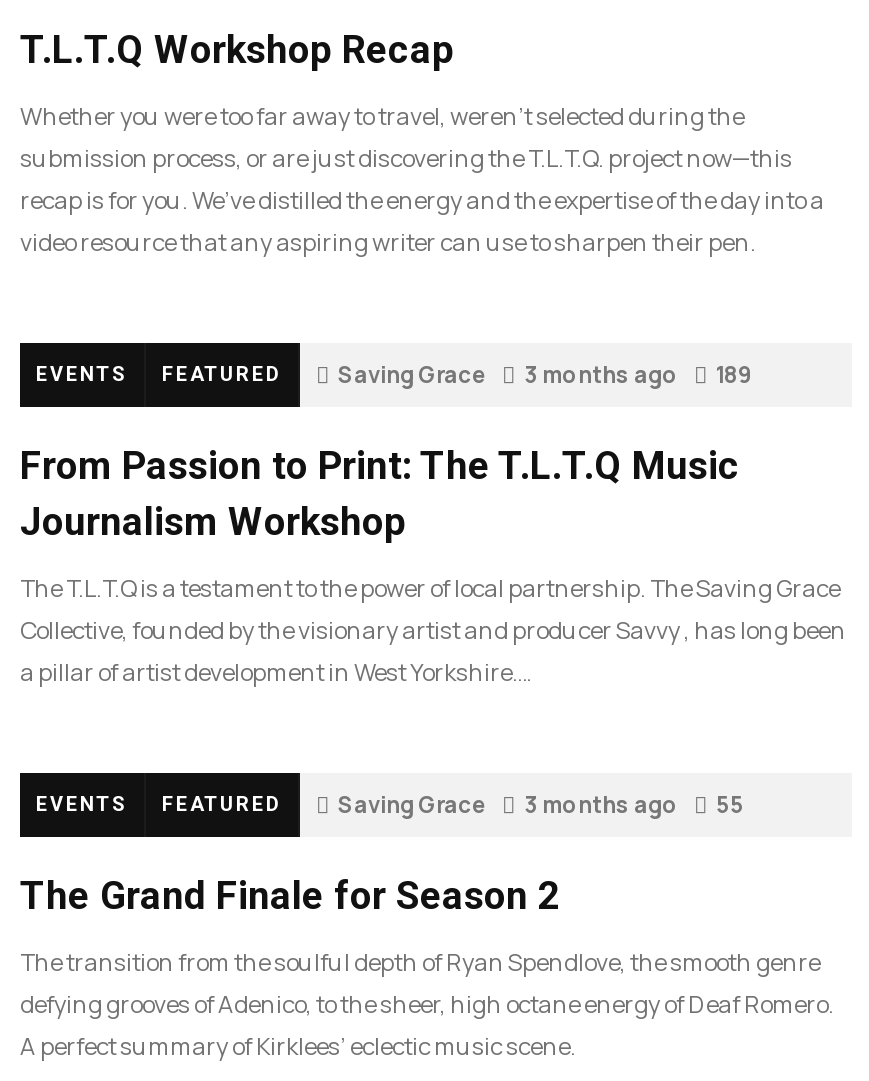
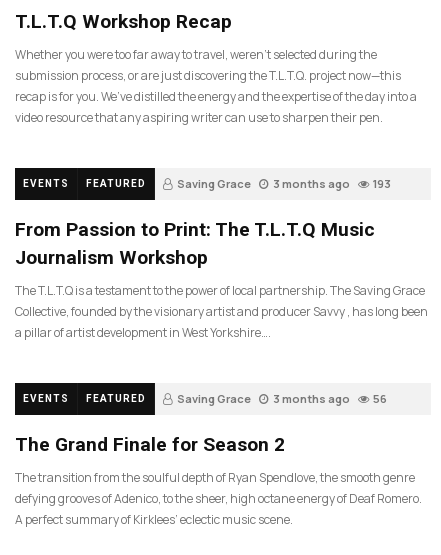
- Saving Grace 3 months ago 189
+ Saving Grace 3 months ago 193

- Saving Grace 3 months ago 55
+ Saving Grace 3 months ago 56
